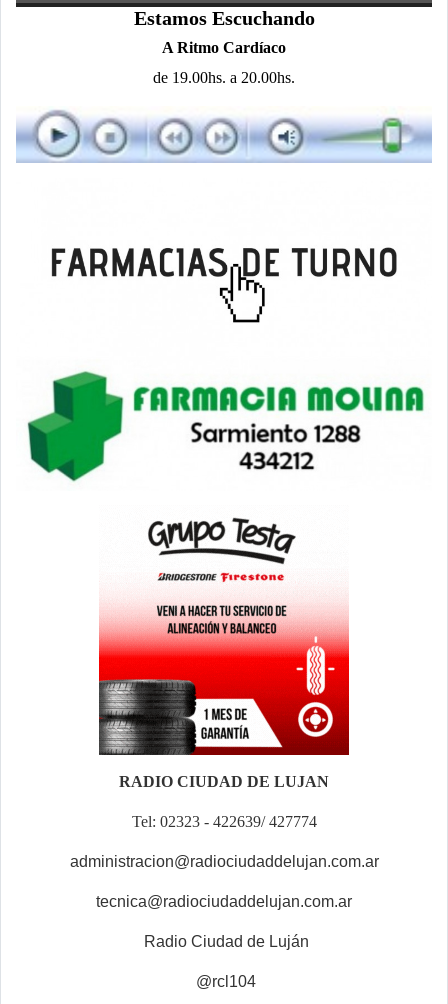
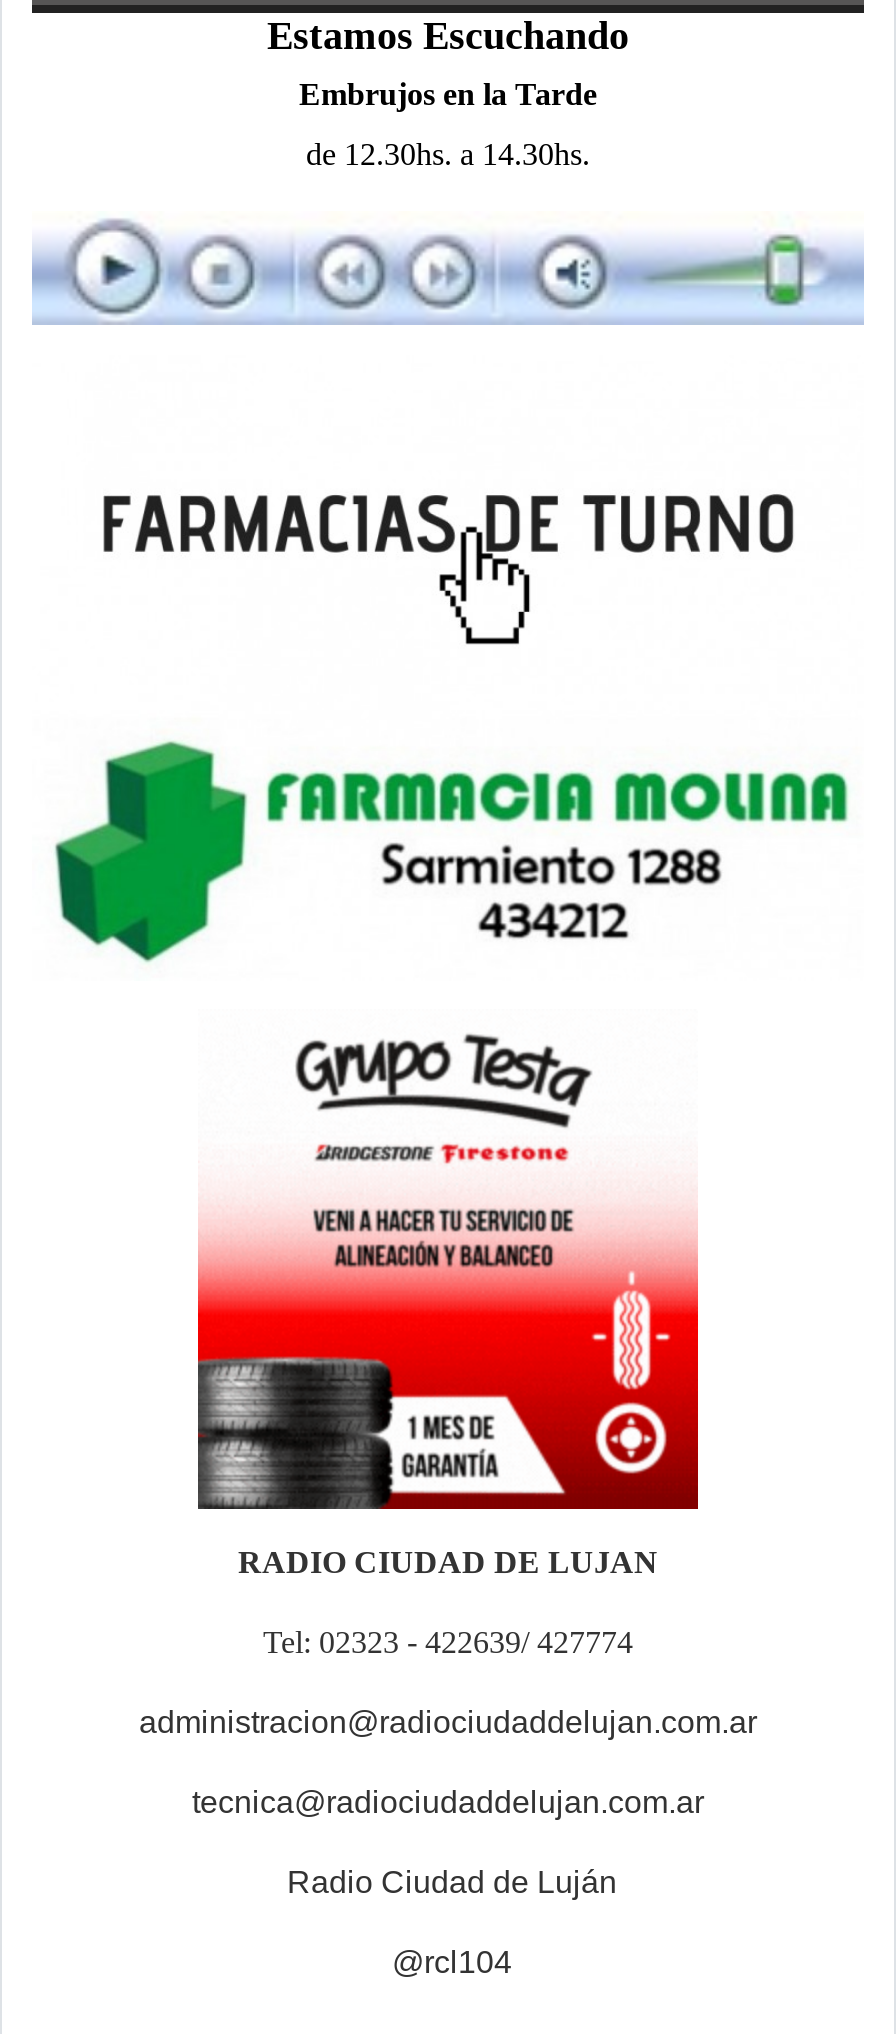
- A Ritmo Cardíaco
+ Embrujos en la Tarde

- de 19.00hs. a 20.00hs.
+ de 12.30hs. a 14.30hs.
